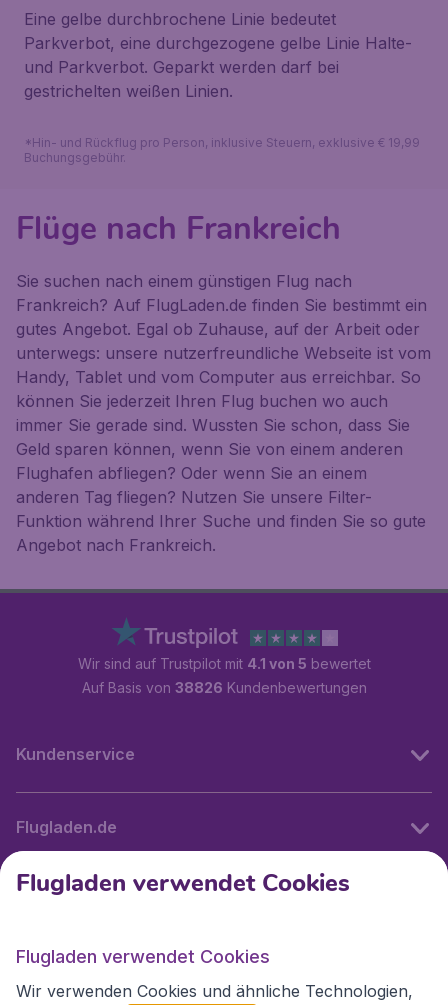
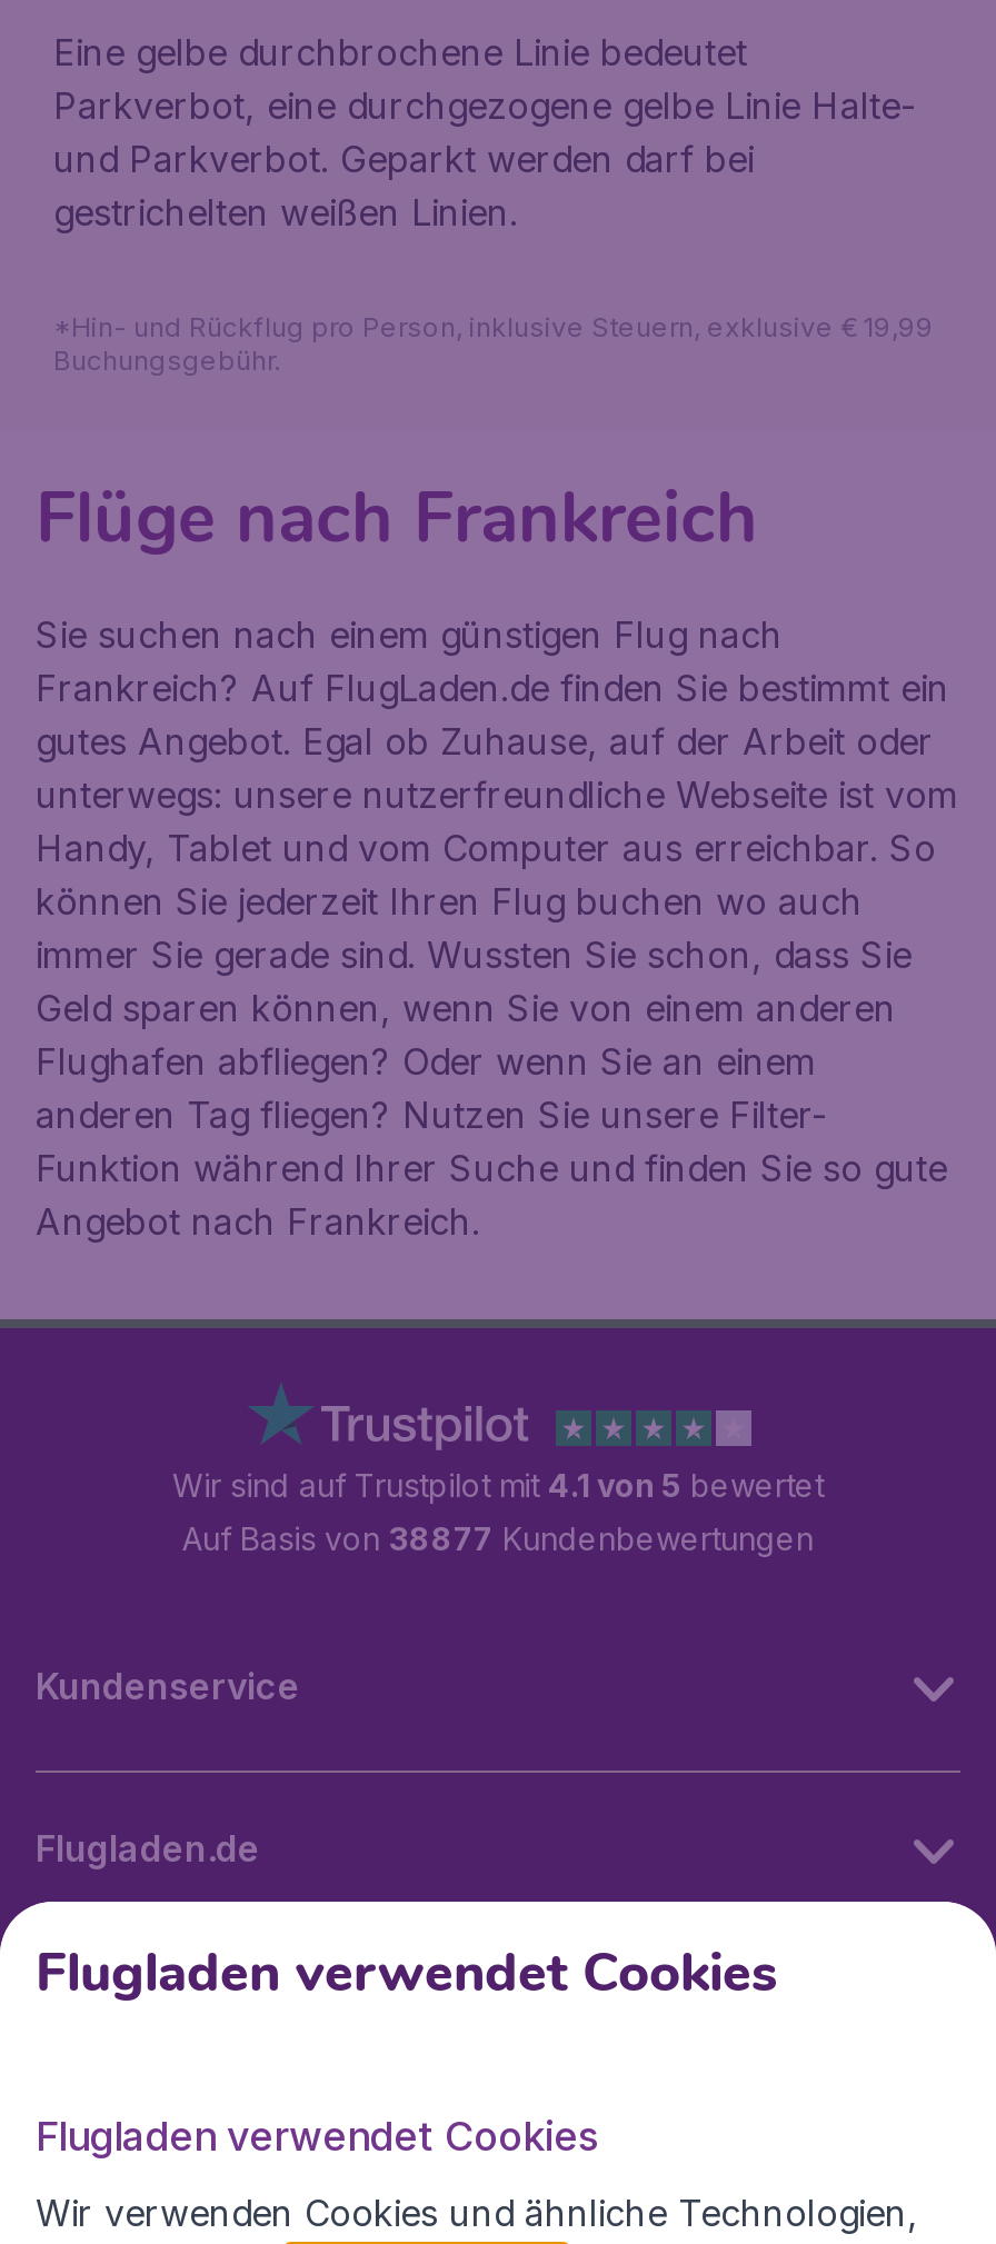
- Auf Basis von 38826 Kundenbewertungen
+ Auf Basis von 38877 Kundenbewertungen
